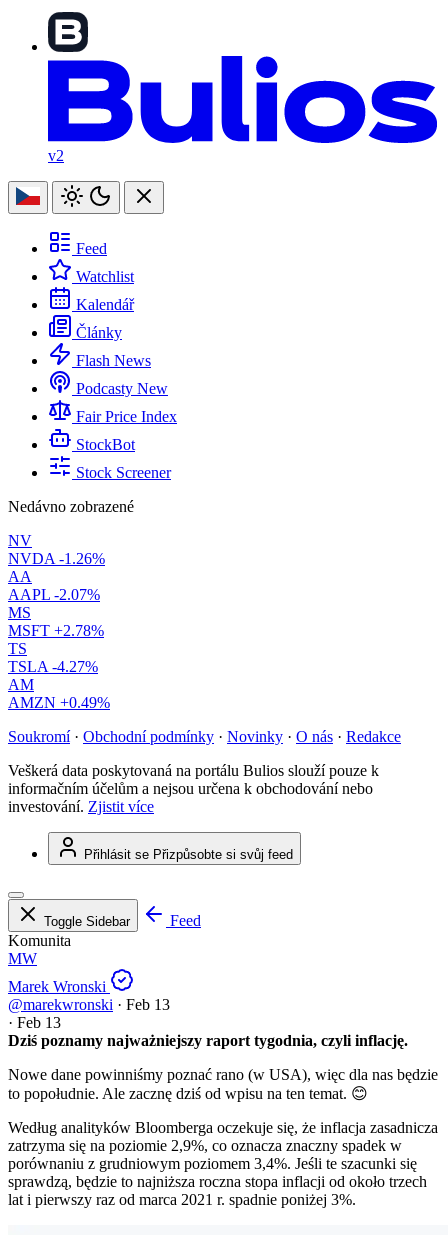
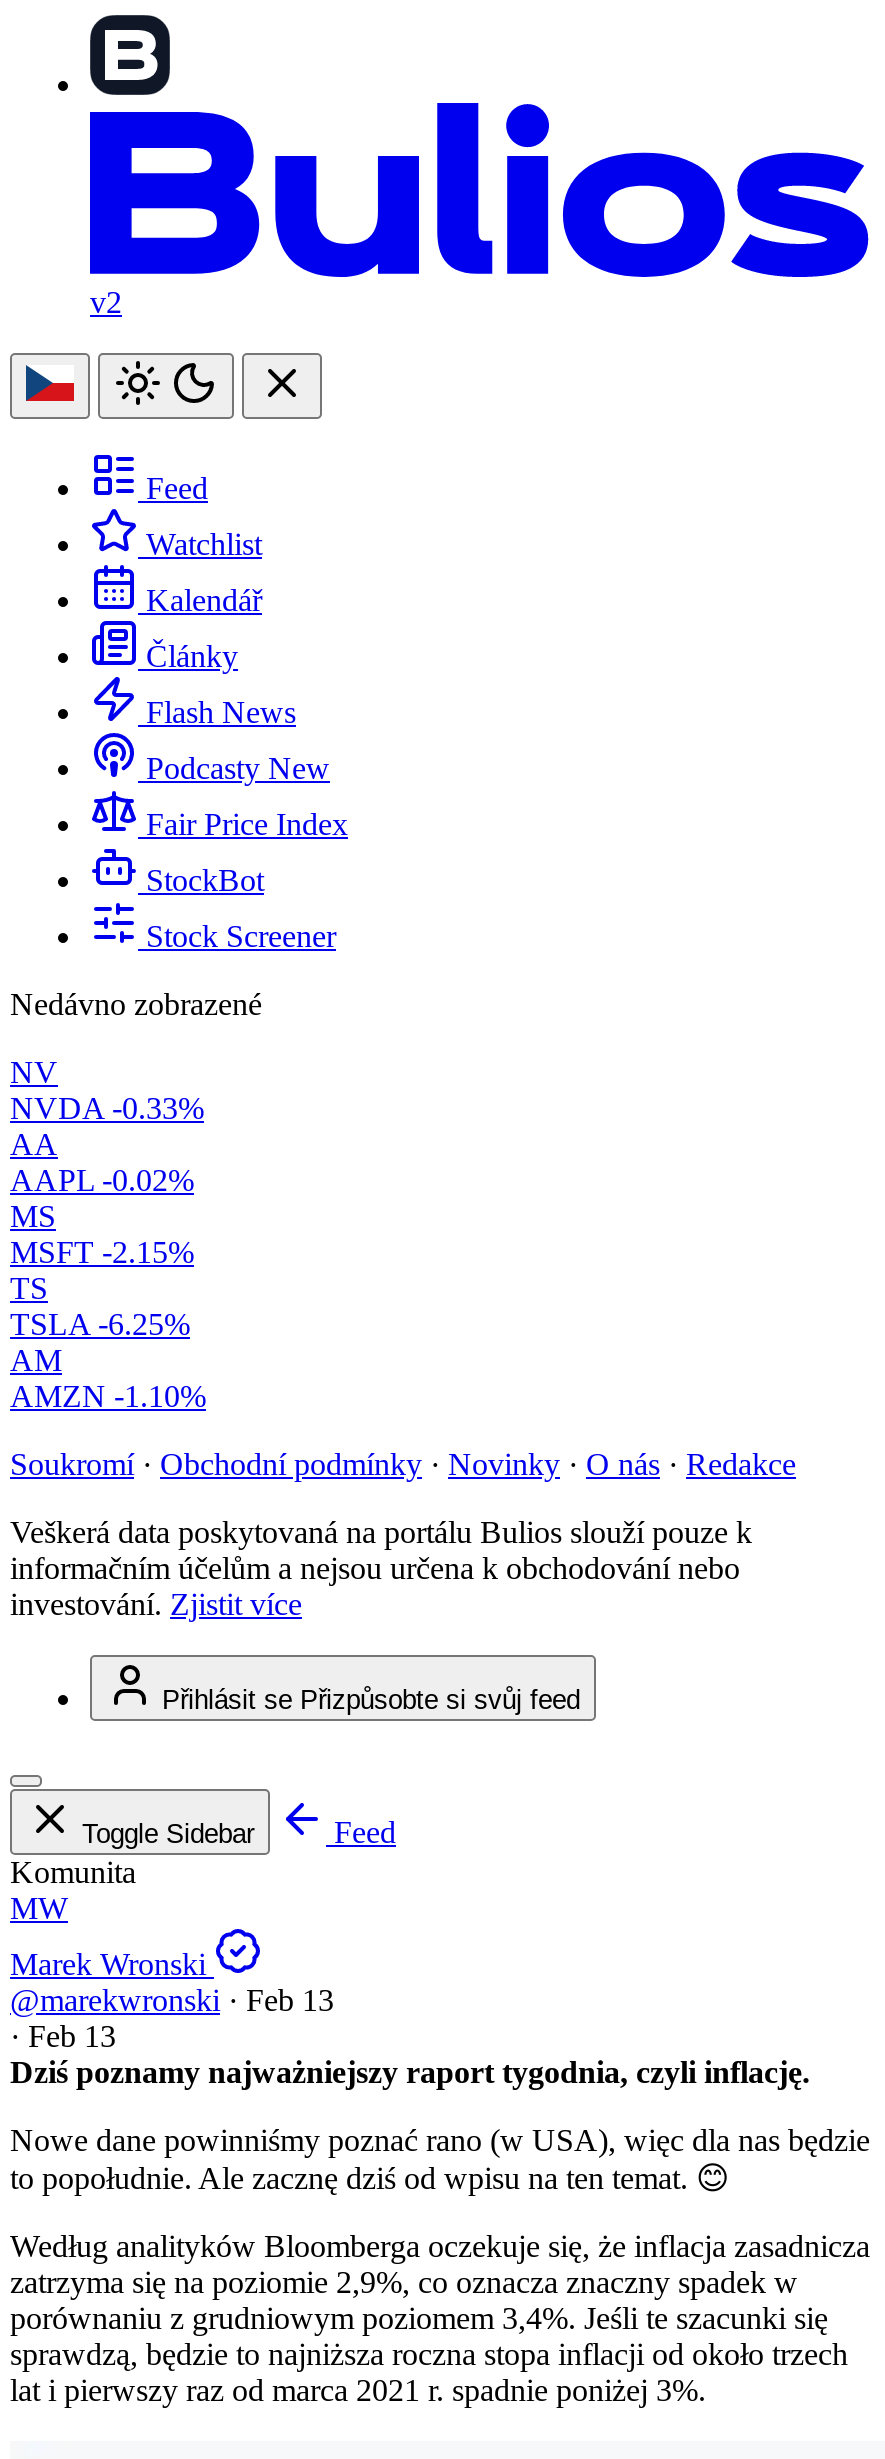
- NVDA -1.26%
+ NVDA -0.33%

- AAPL -2.07%
+ AAPL -0.02%

- MSFT +2.78%
+ MSFT -2.15%

- TSLA -4.27%
+ TSLA -6.25%

- AMZN +0.49%
+ AMZN -1.10%
